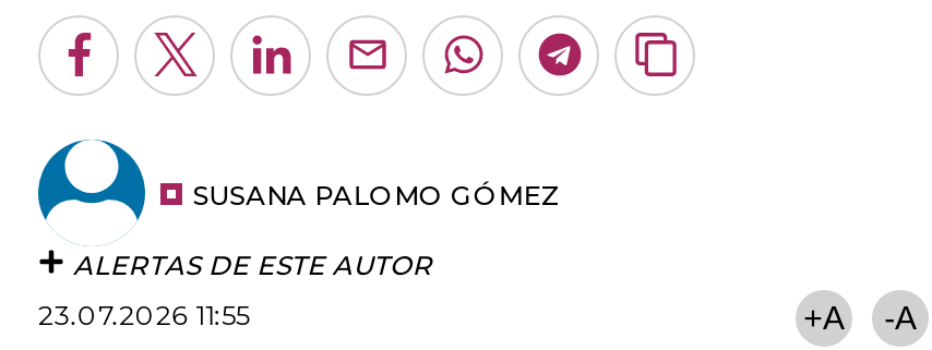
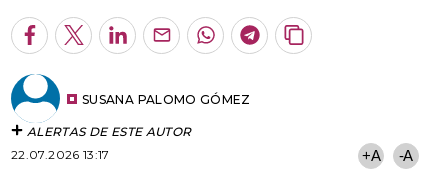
- 23.07.2026 11:55
+ 22.07.2026 13:17
